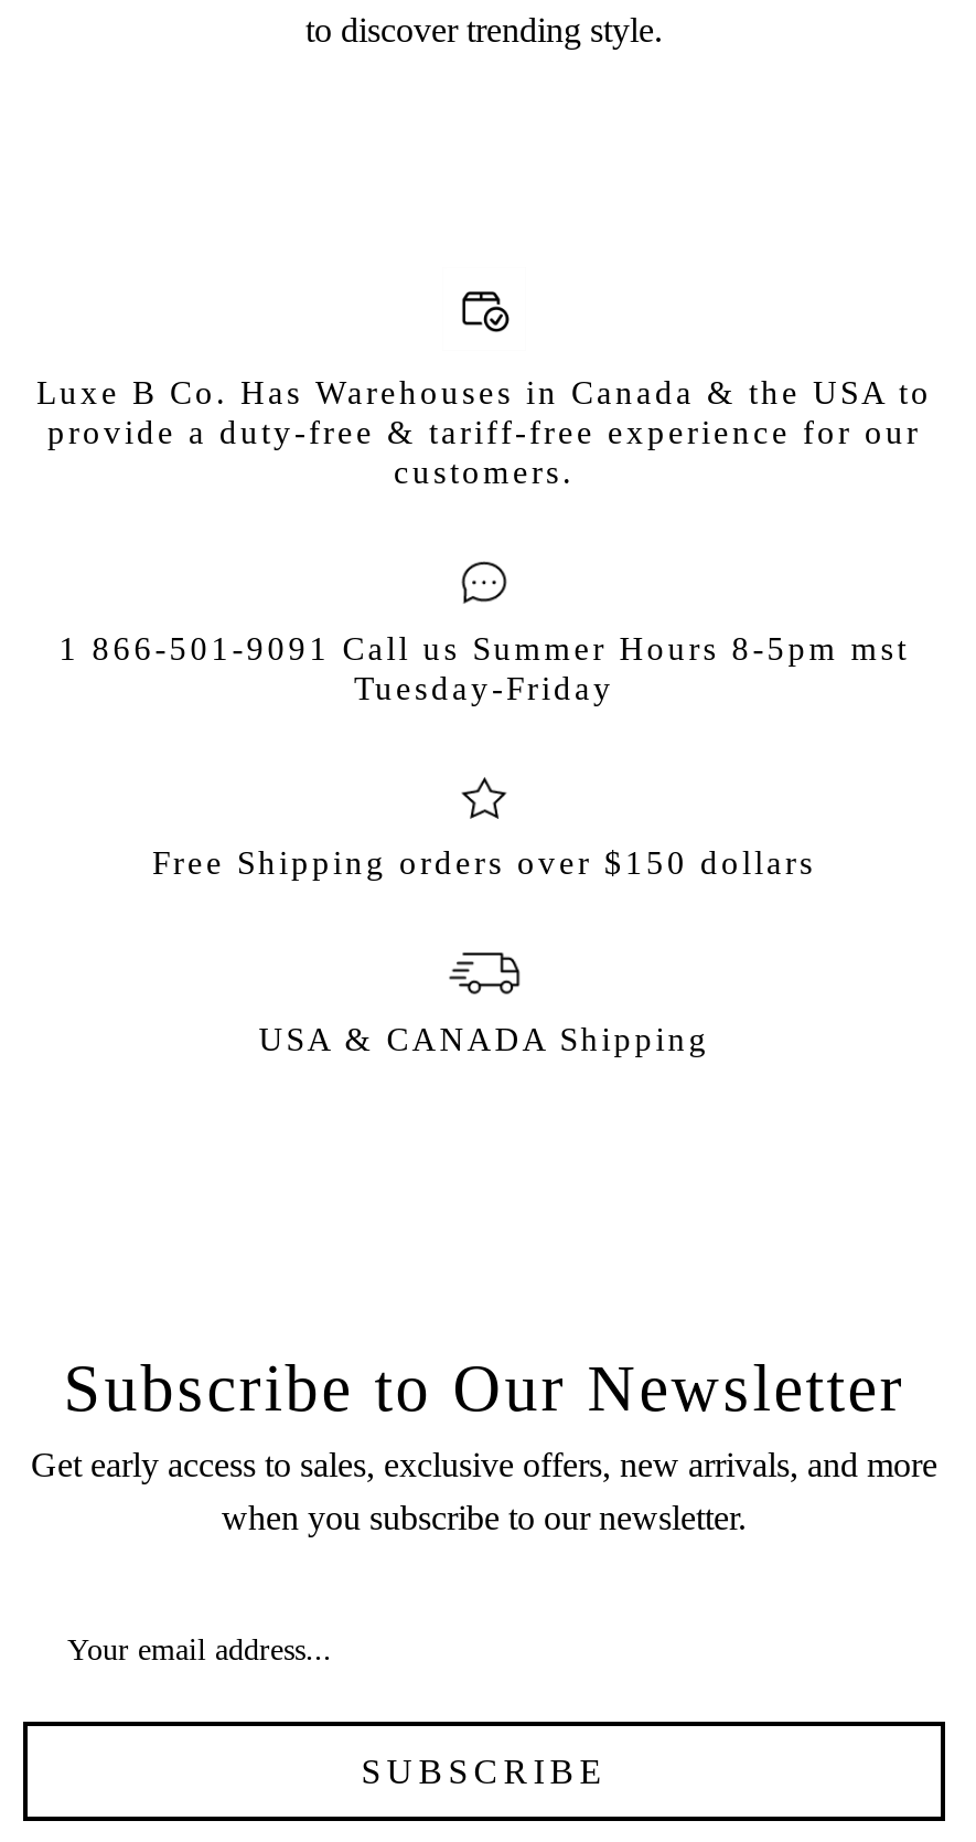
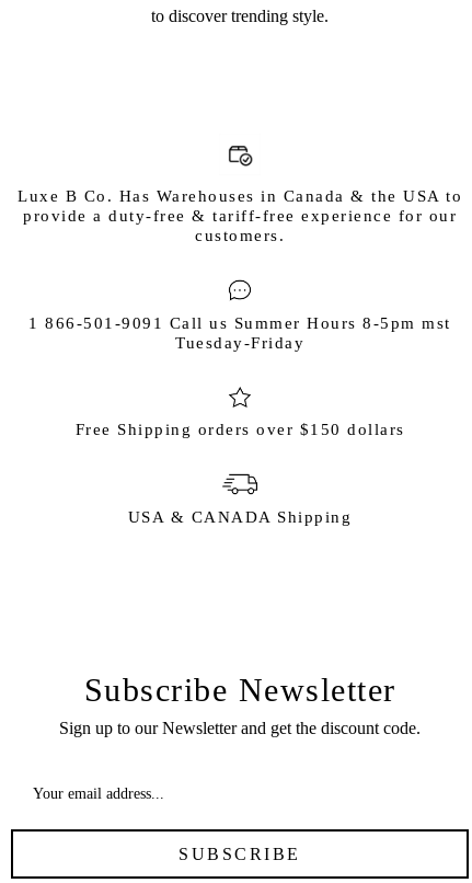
- Subscribe to Our Newsletter
- Get early access to sales, exclusive offers, new arrivals, and more
- when you subscribe to our newsletter.
+ Subscribe Newsletter
+ Sign up to our Newsletter and get the discount code.
